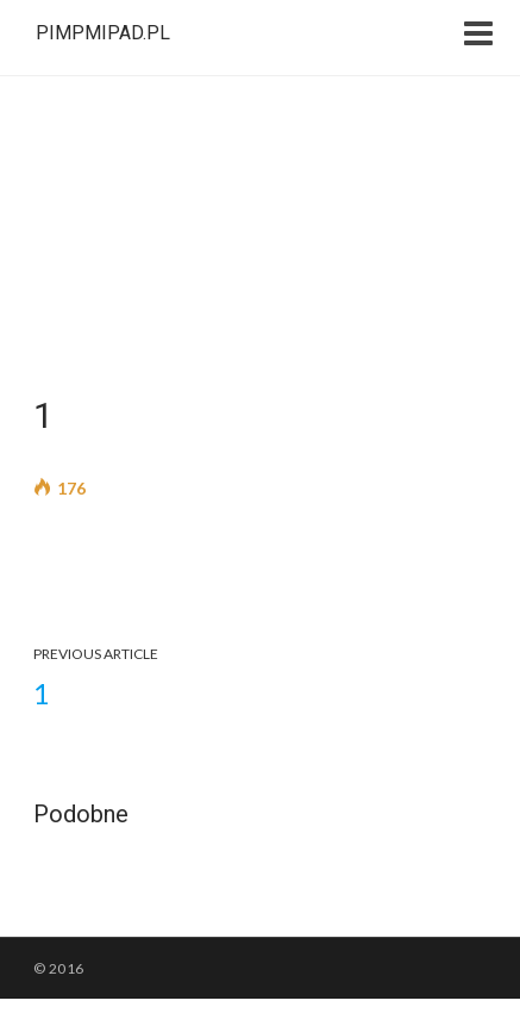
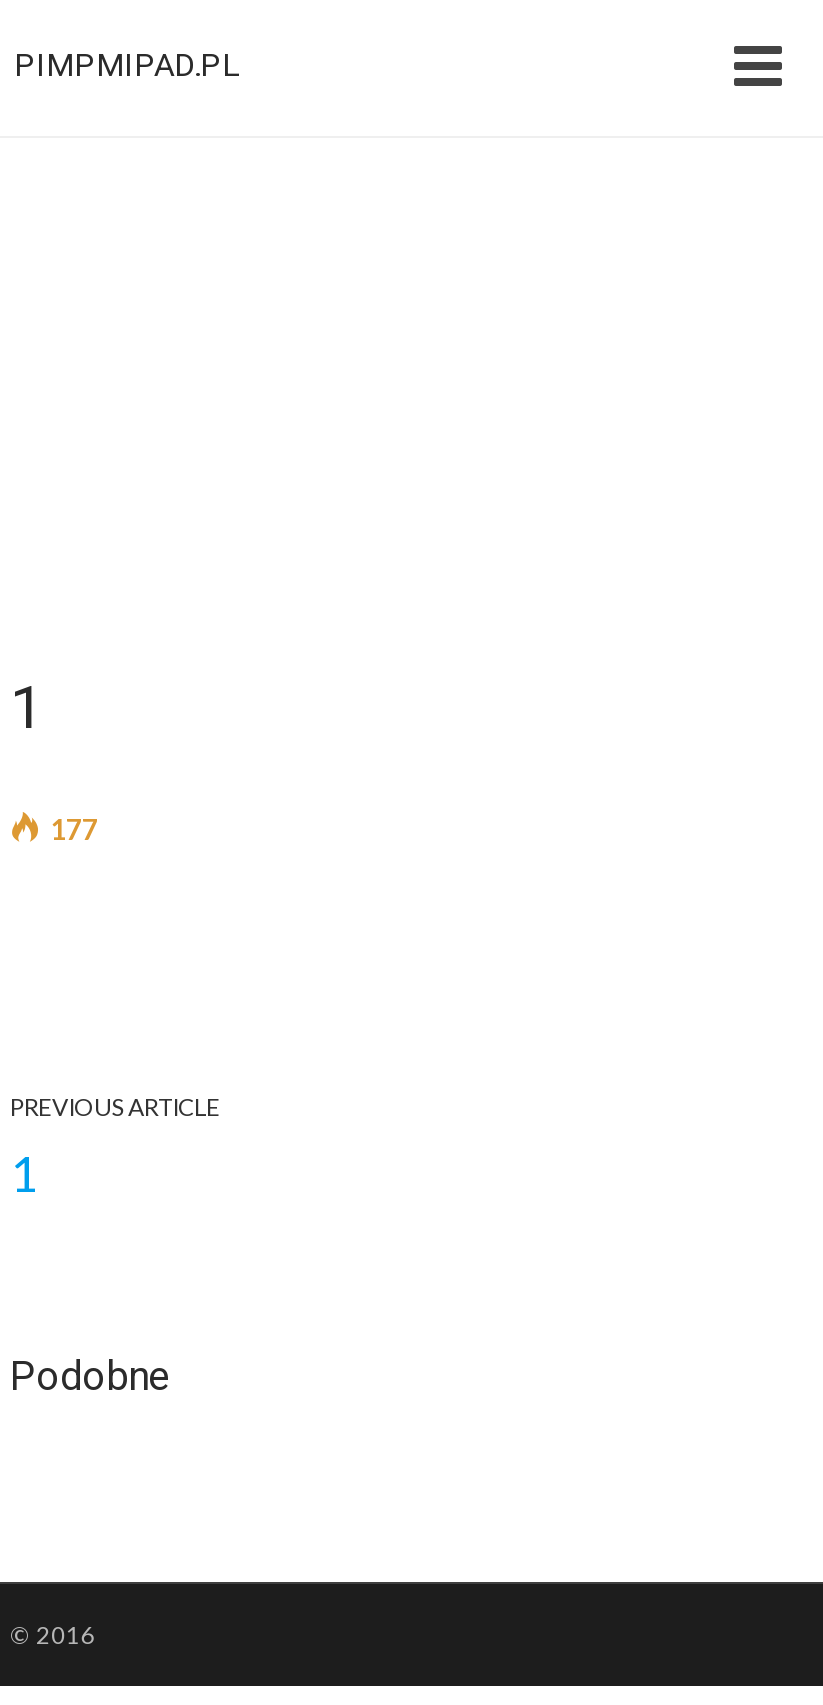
- 176
+ 177
